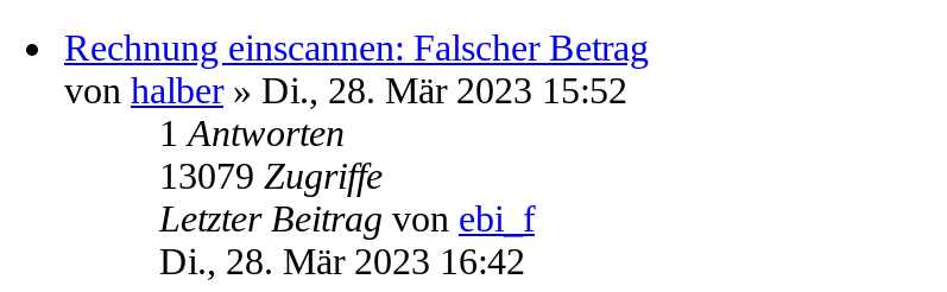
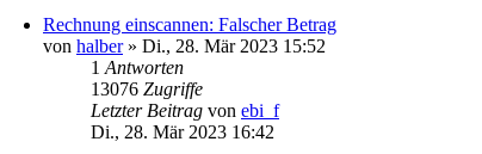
- 13079 Zugriffe
+ 13076 Zugriffe
